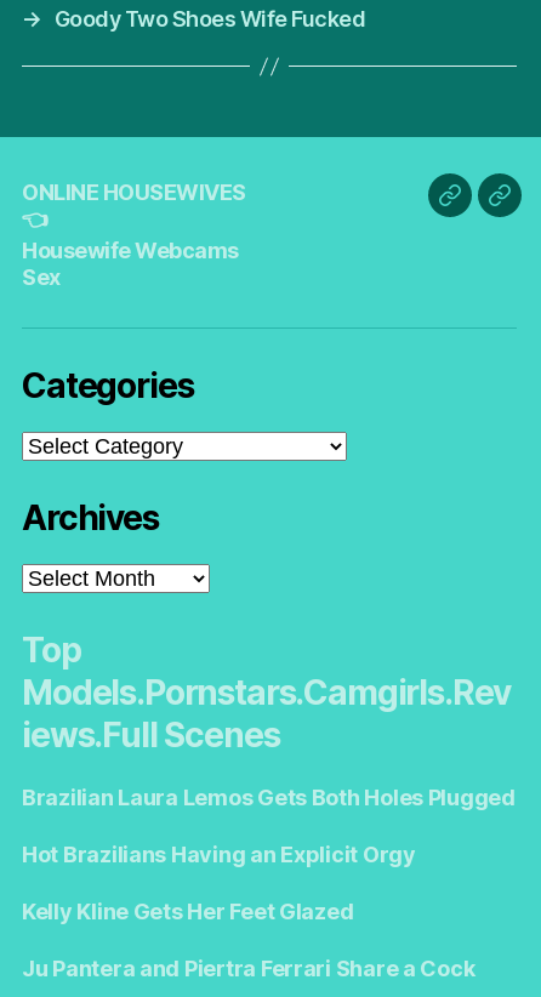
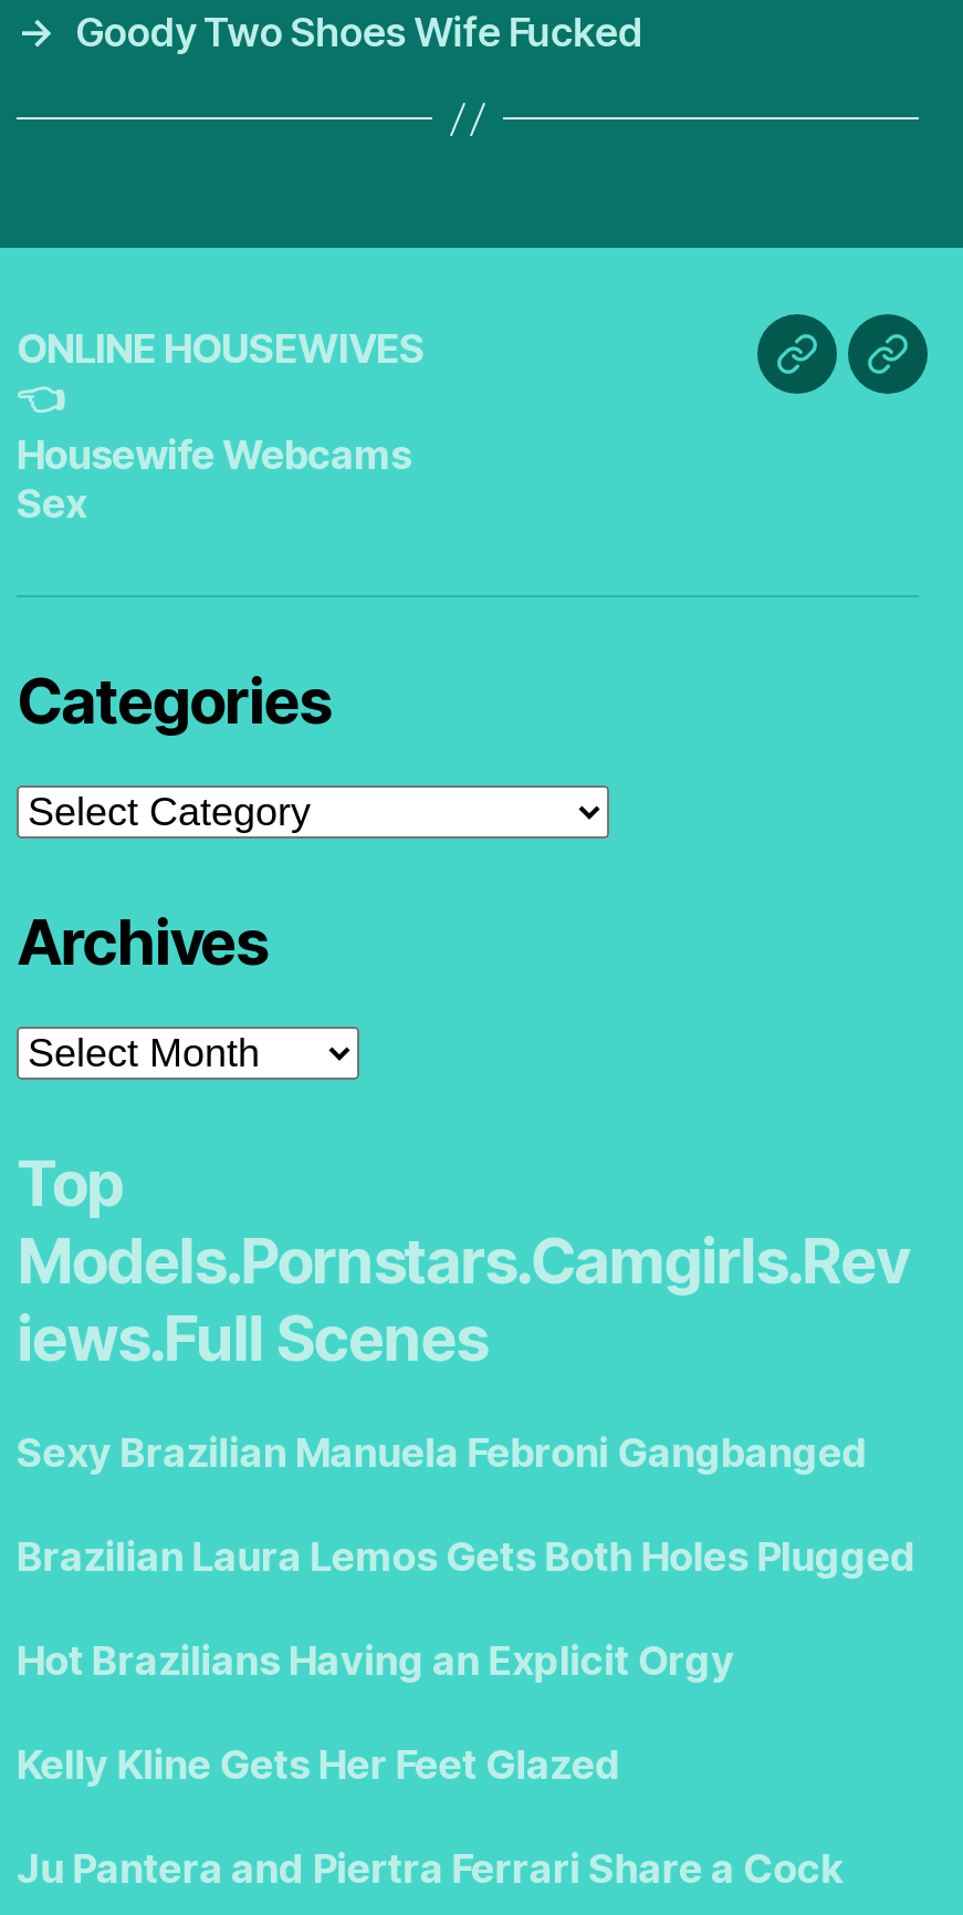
+ Sexy Brazilian Manuela Febroni Gangbanged
